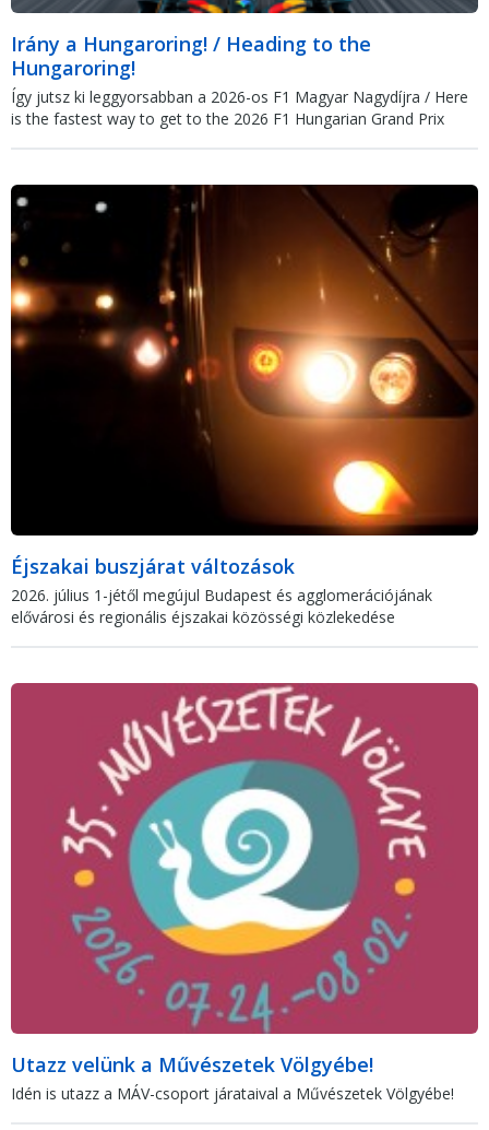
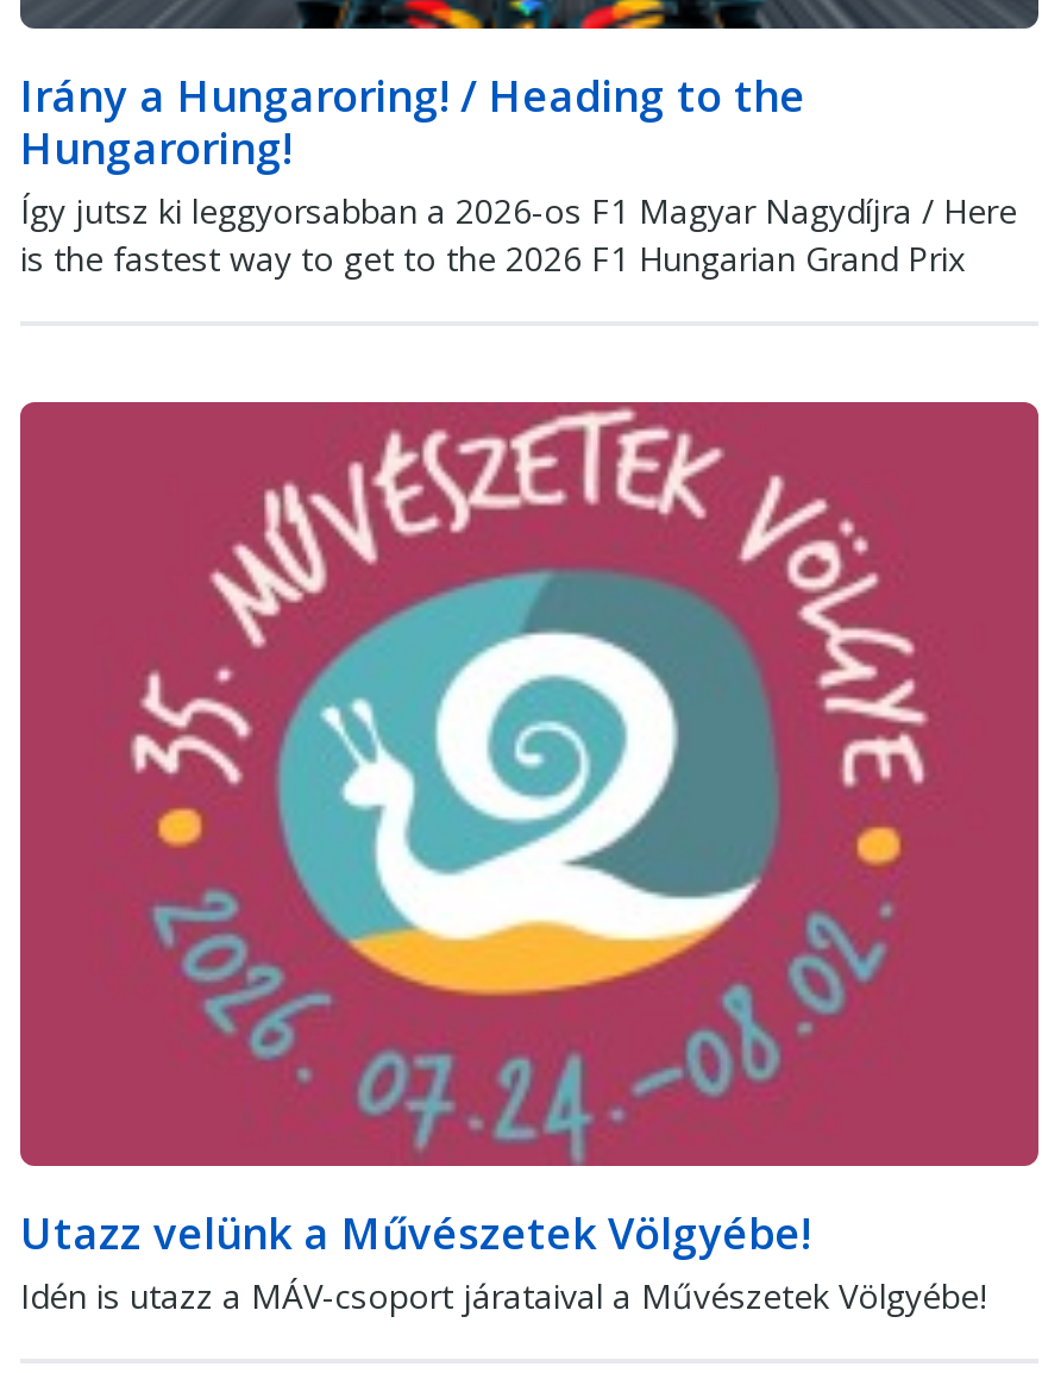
- [image]
- Éjszakai buszjárat változások
- 2026. július 1-jétől megújul Budapest és agglomerációjának
- elővárosi és regionális éjszakai közösségi közlekedése
